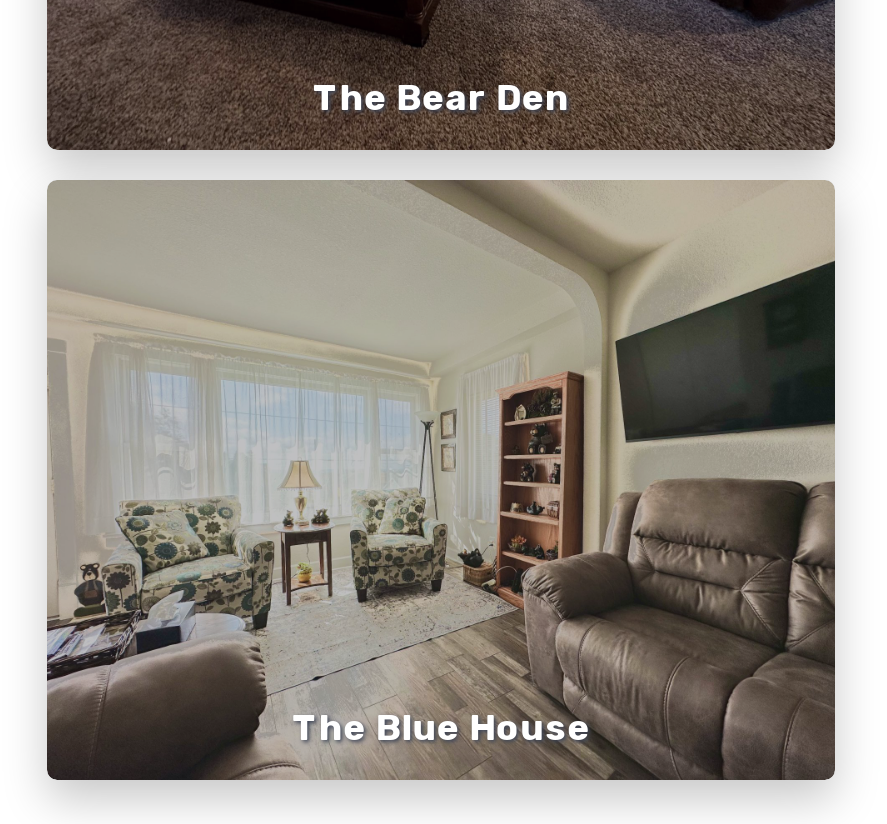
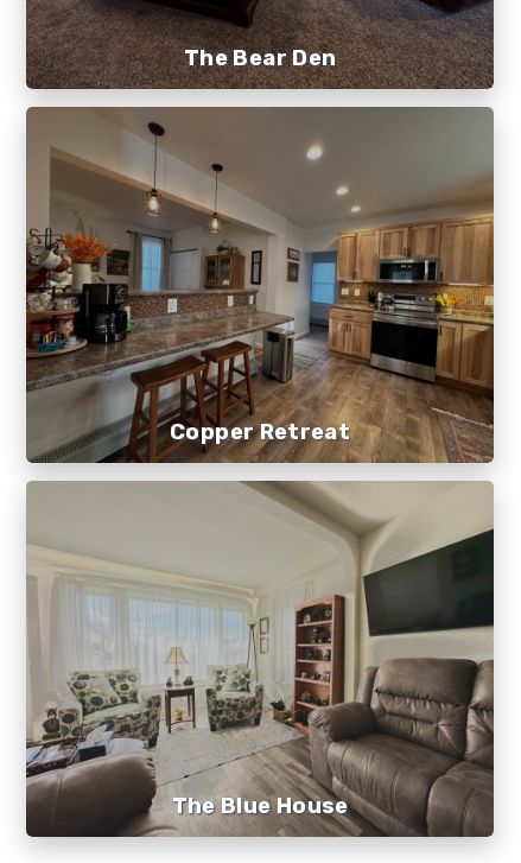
+ [image]
+ Copper Retreat
